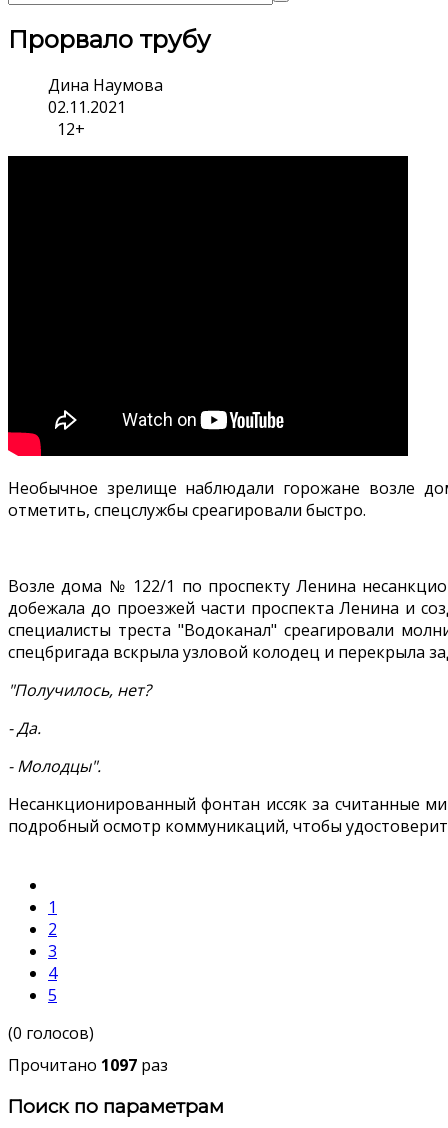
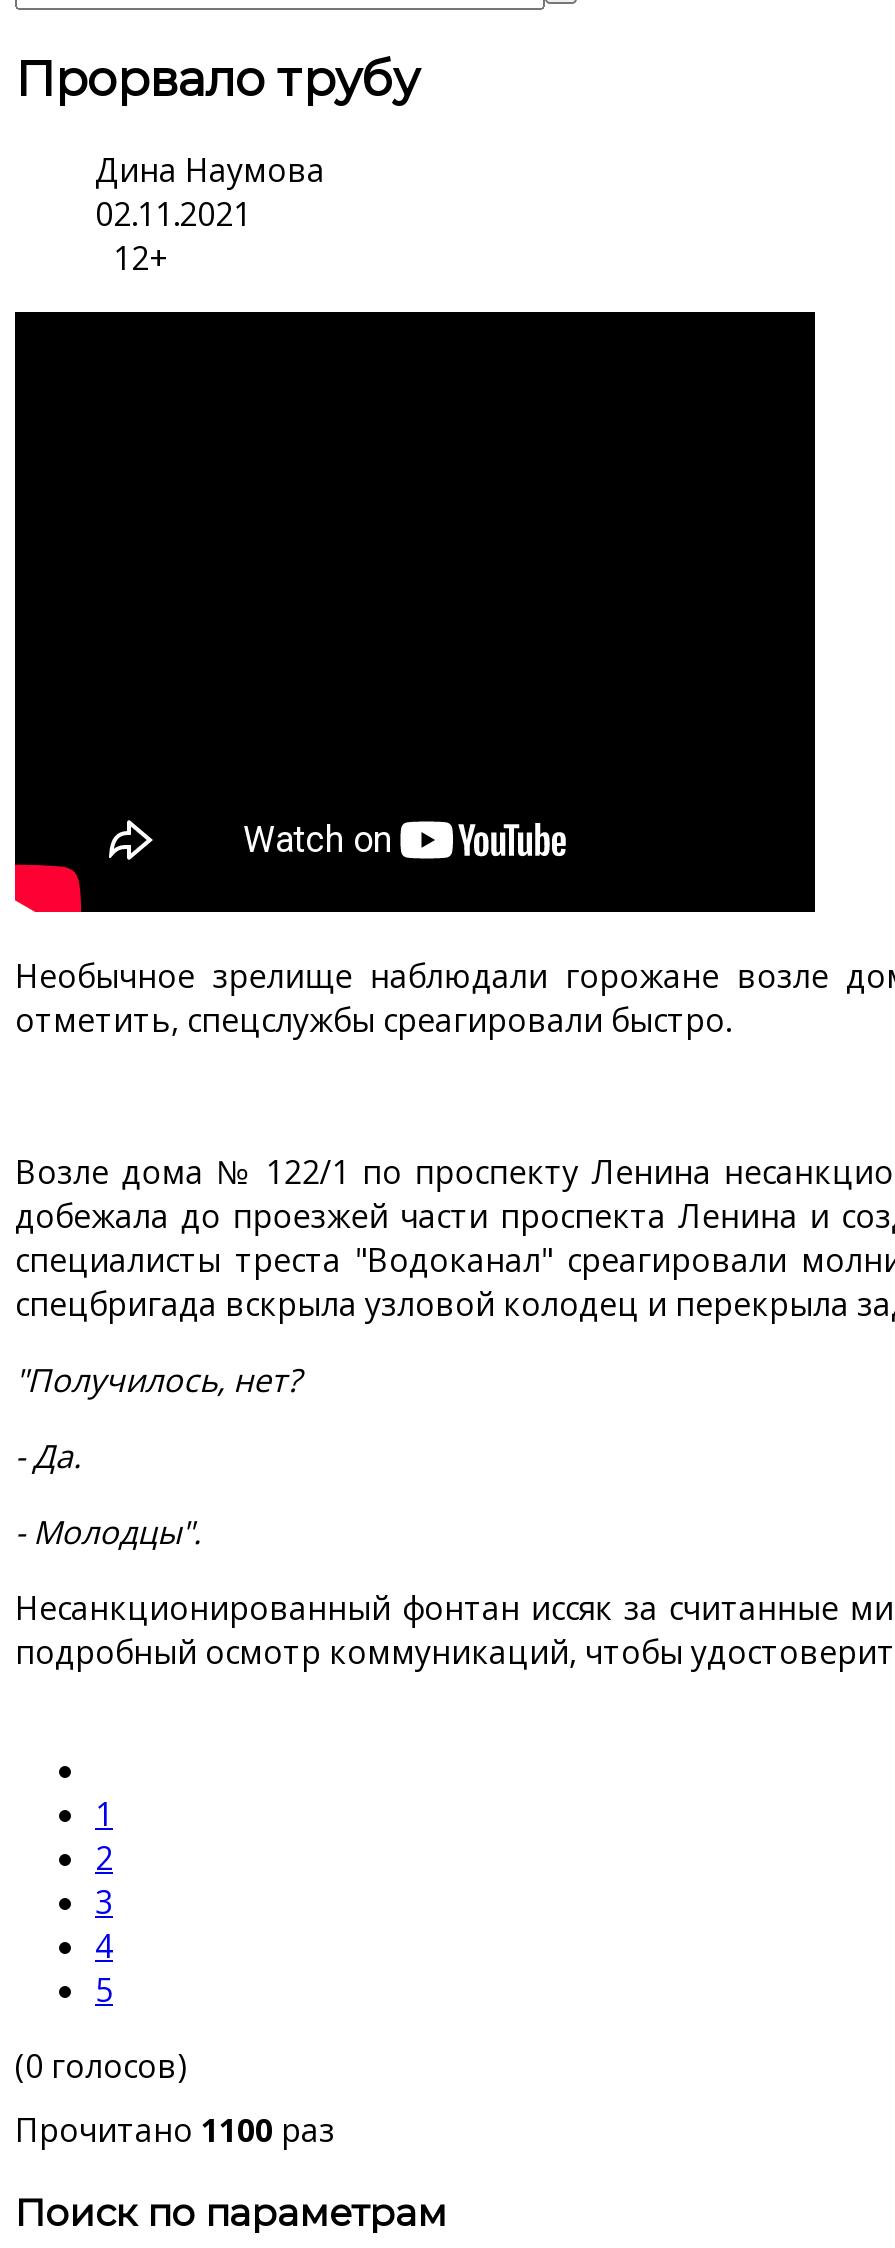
- Прочитано 1097 раз
+ Прочитано 1100 раз
